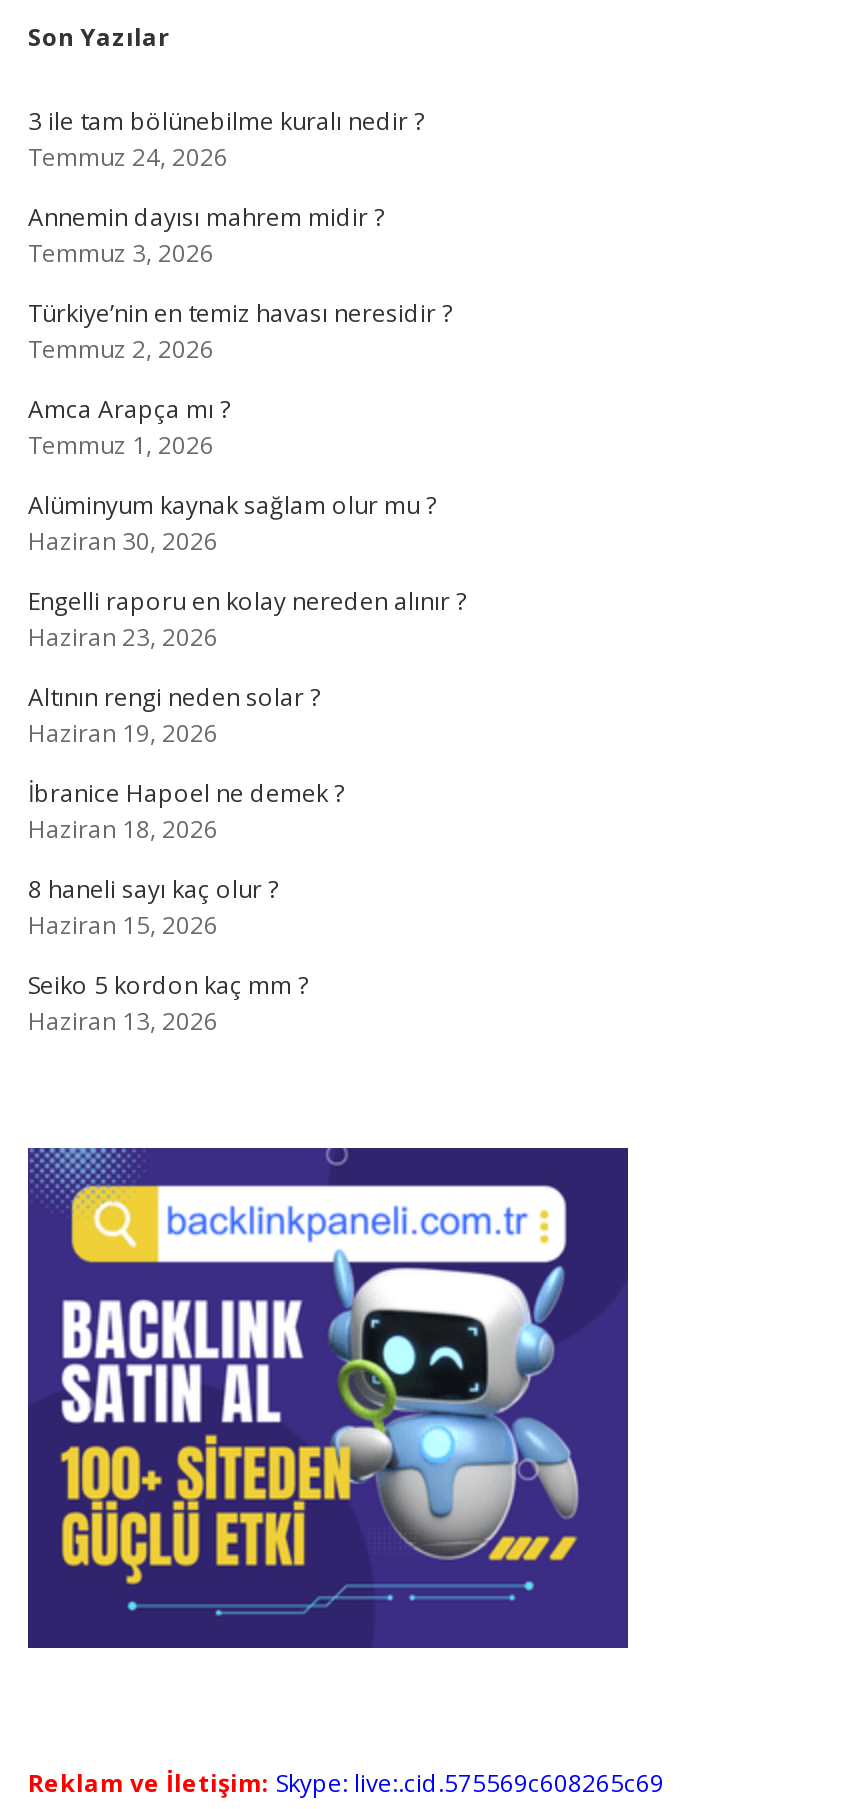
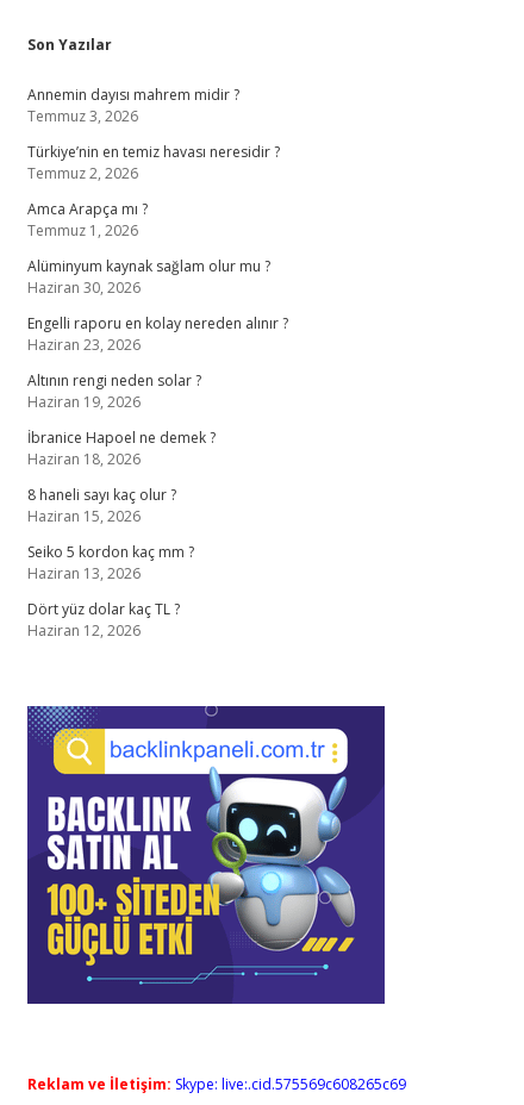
- 3 ile tam bölünebilme kuralı nedir ?
- Temmuz 24, 2026

moved up: Annemin dayısı mahrem midir ? | Temmuz 3, 2026 | Türkiye’nin en temiz havası neresidir ? | ... | Seiko 5 kordon kaç mm ? | Haziran 13, 2026

+ Dört yüz dolar kaç TL ?
+ Haziran 12, 2026
